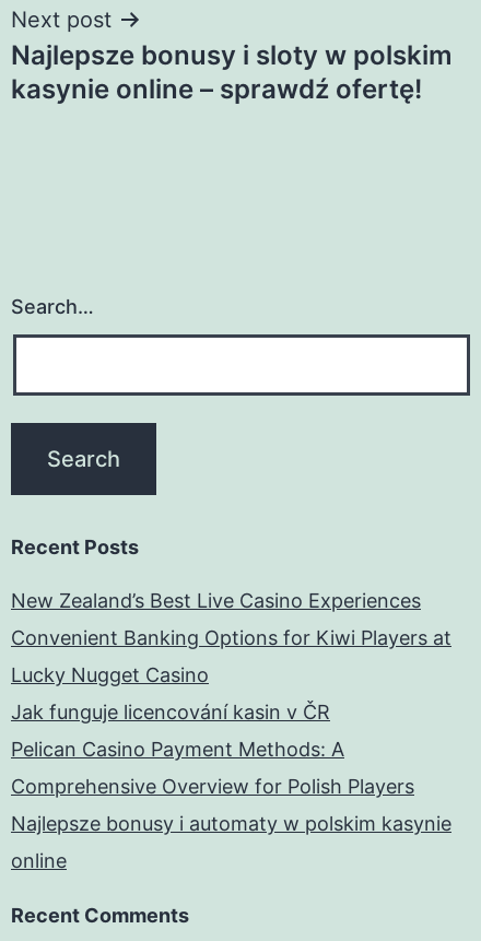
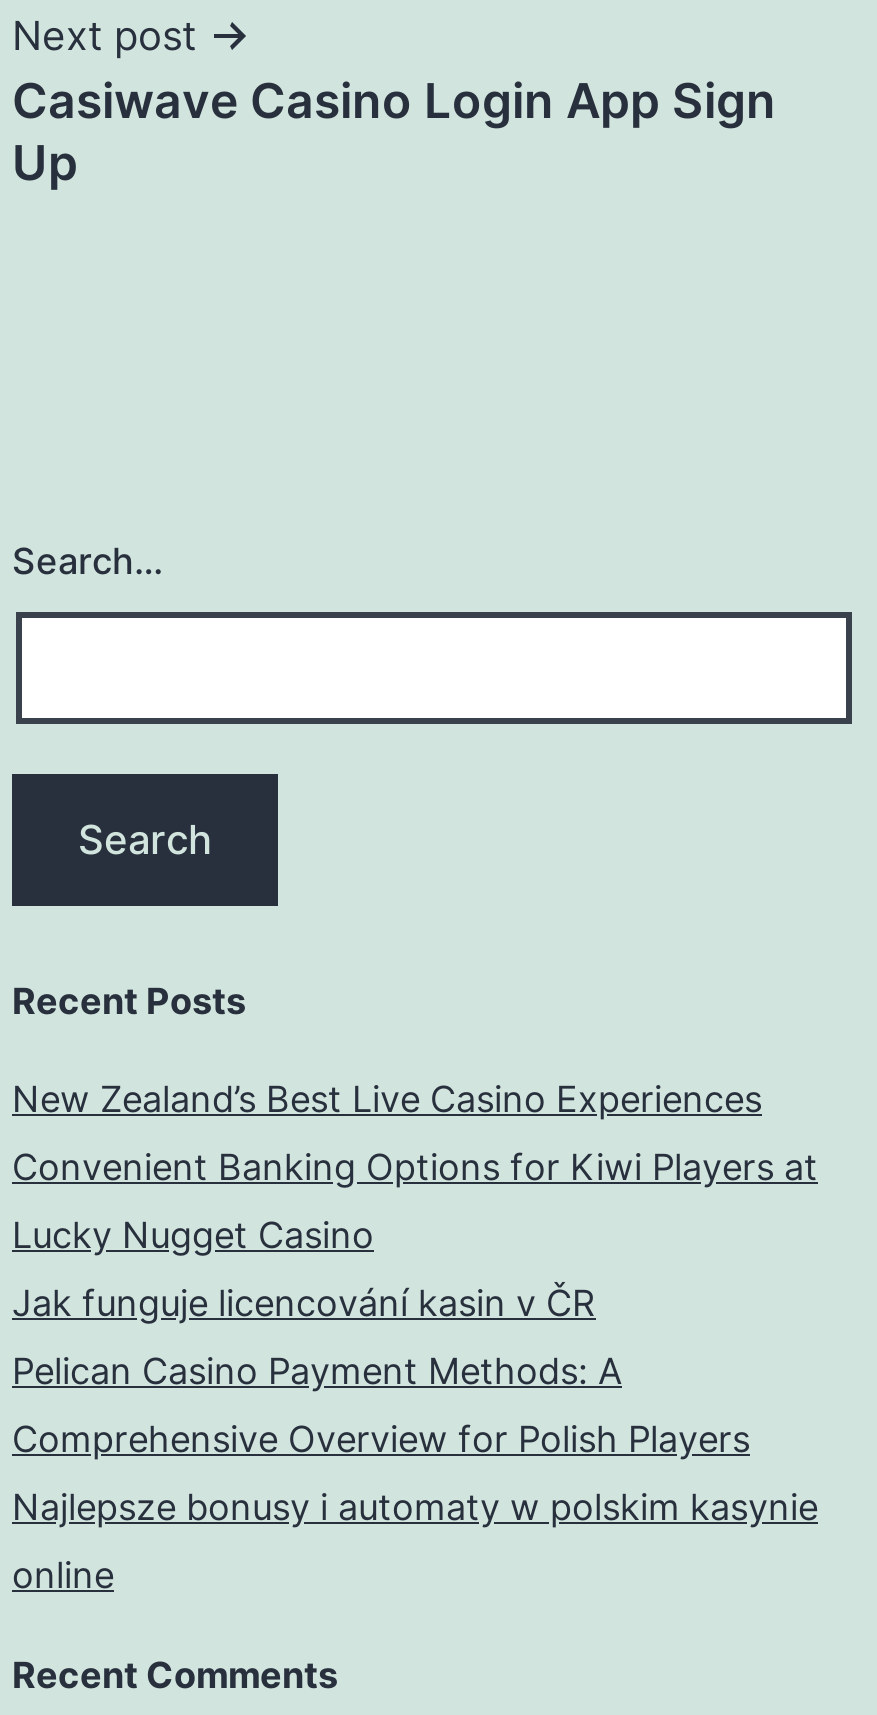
- Najlepsze bonusy i sloty w polskim
- kasynie online – sprawdź ofertę!
+ Casiwave Casino Login App Sign
+ Up
